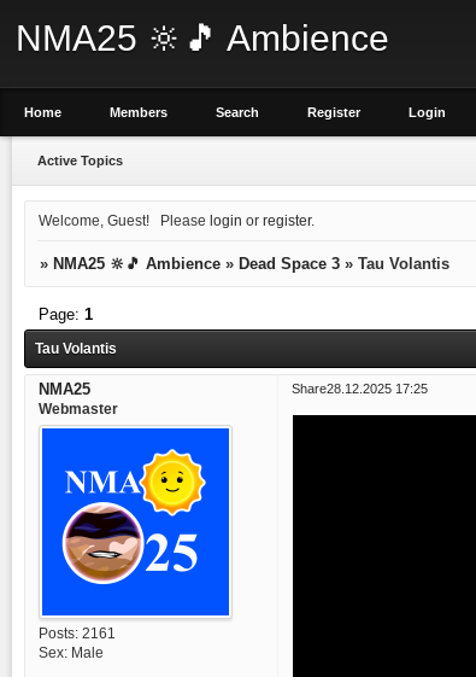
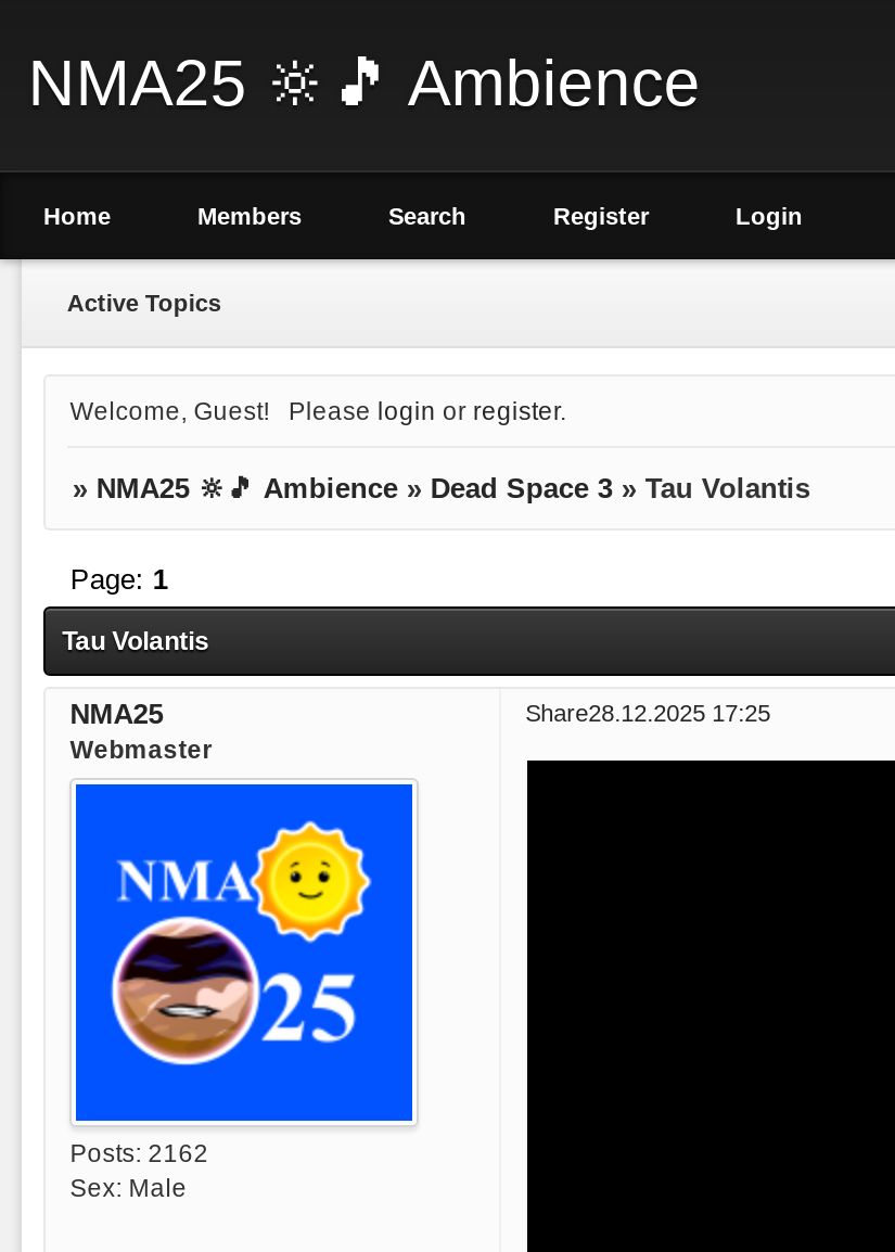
- Posts: 2161
+ Posts: 2162
